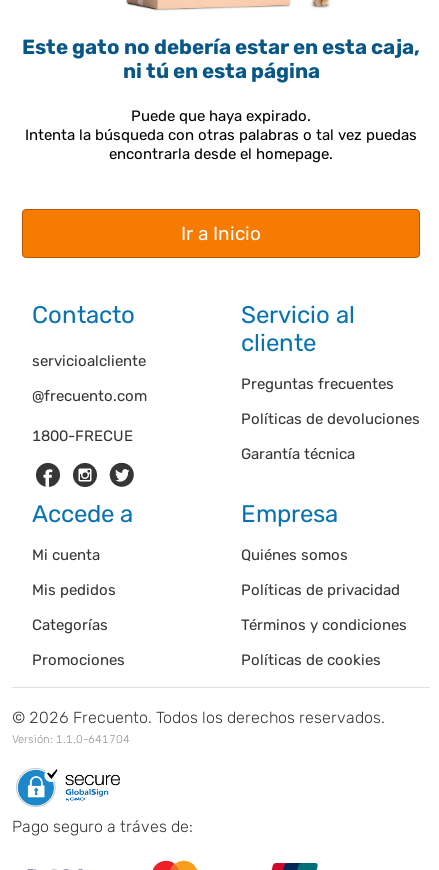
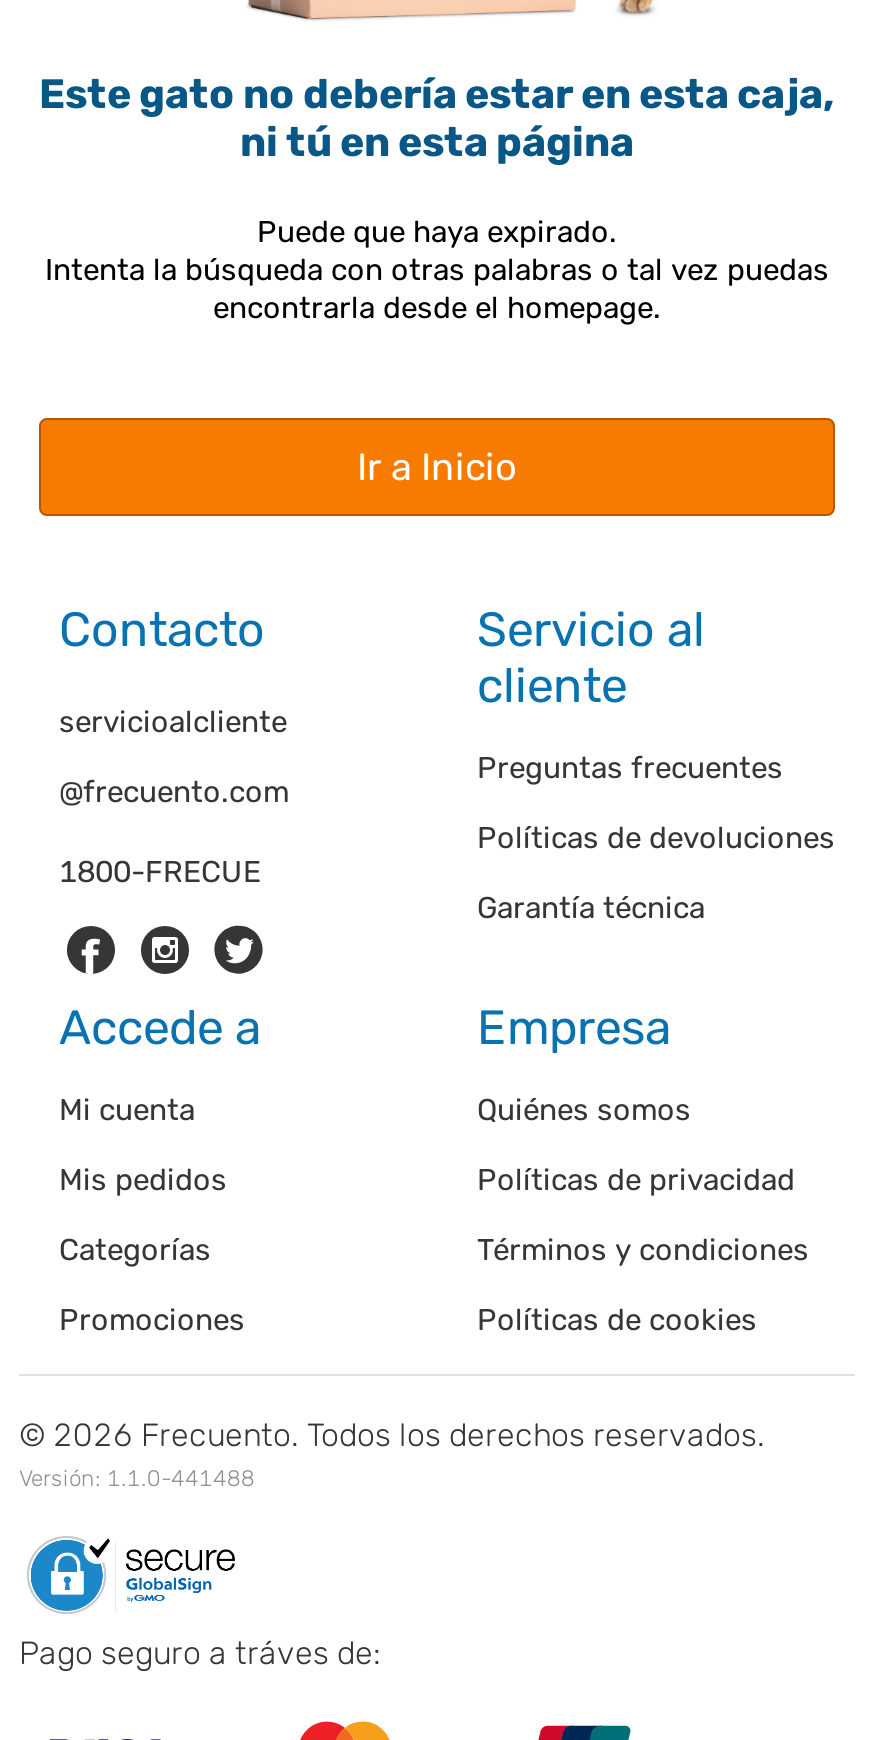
- Versión: 1.1.0-641704
+ Versión: 1.1.0-441488
